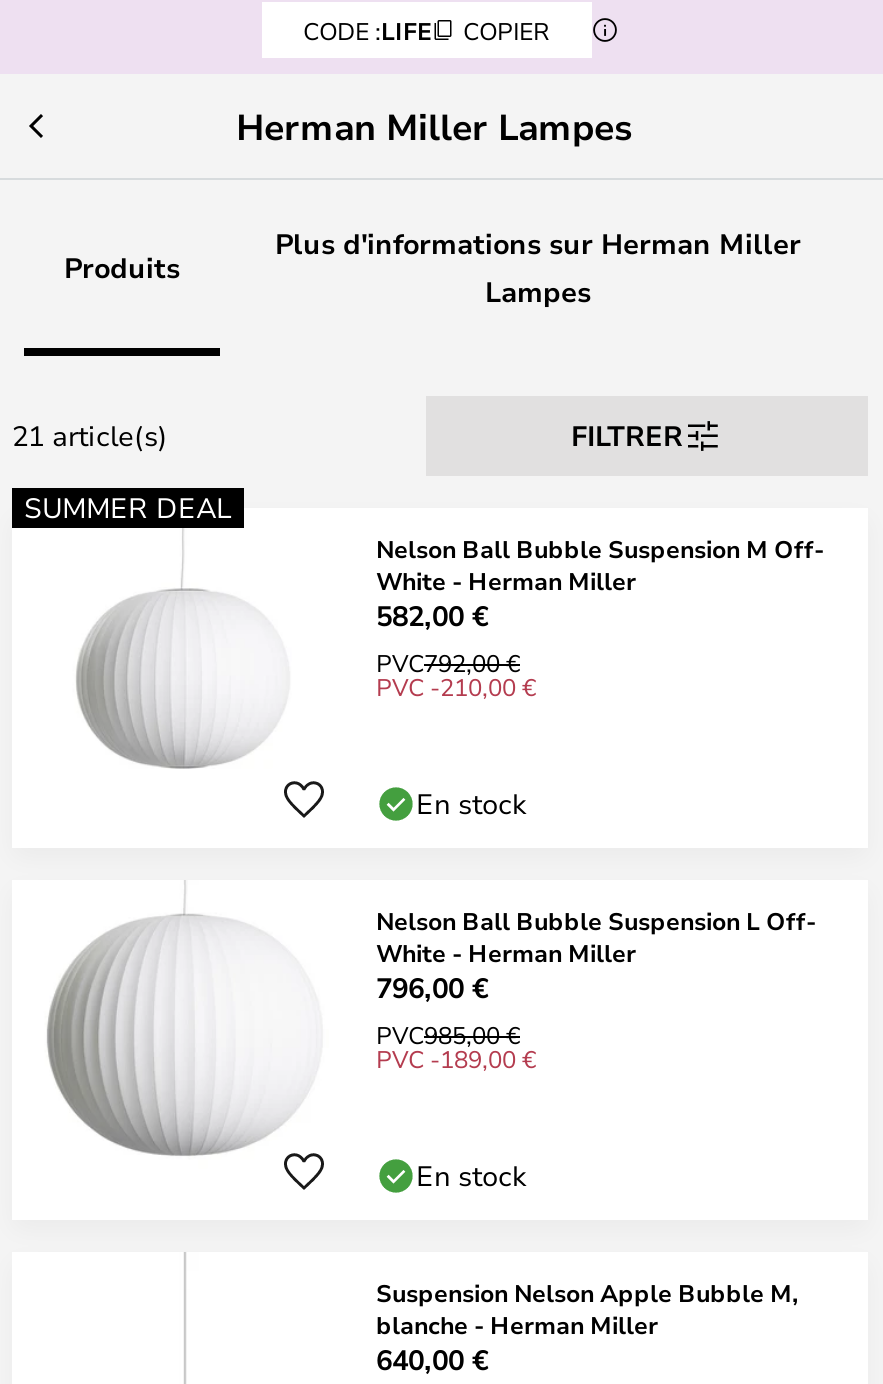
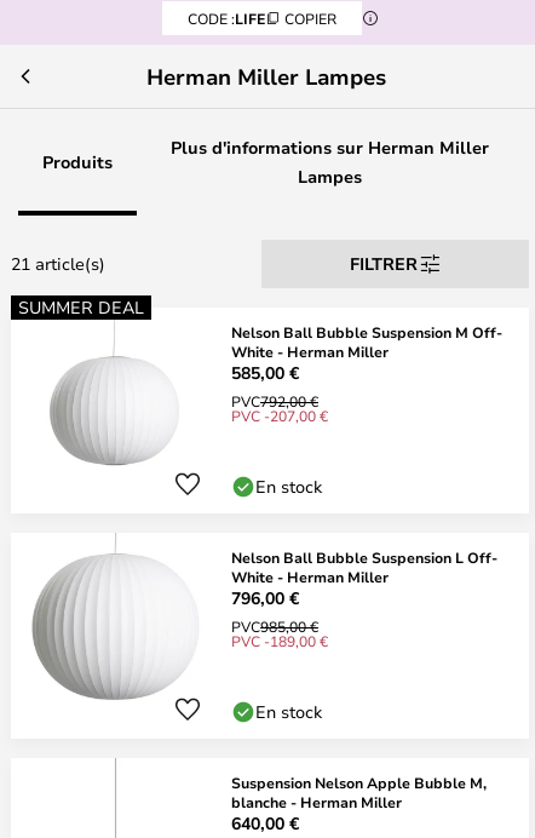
- 582,00 €
+ 585,00 €

- PVC -210,00 €
+ PVC -207,00 €
